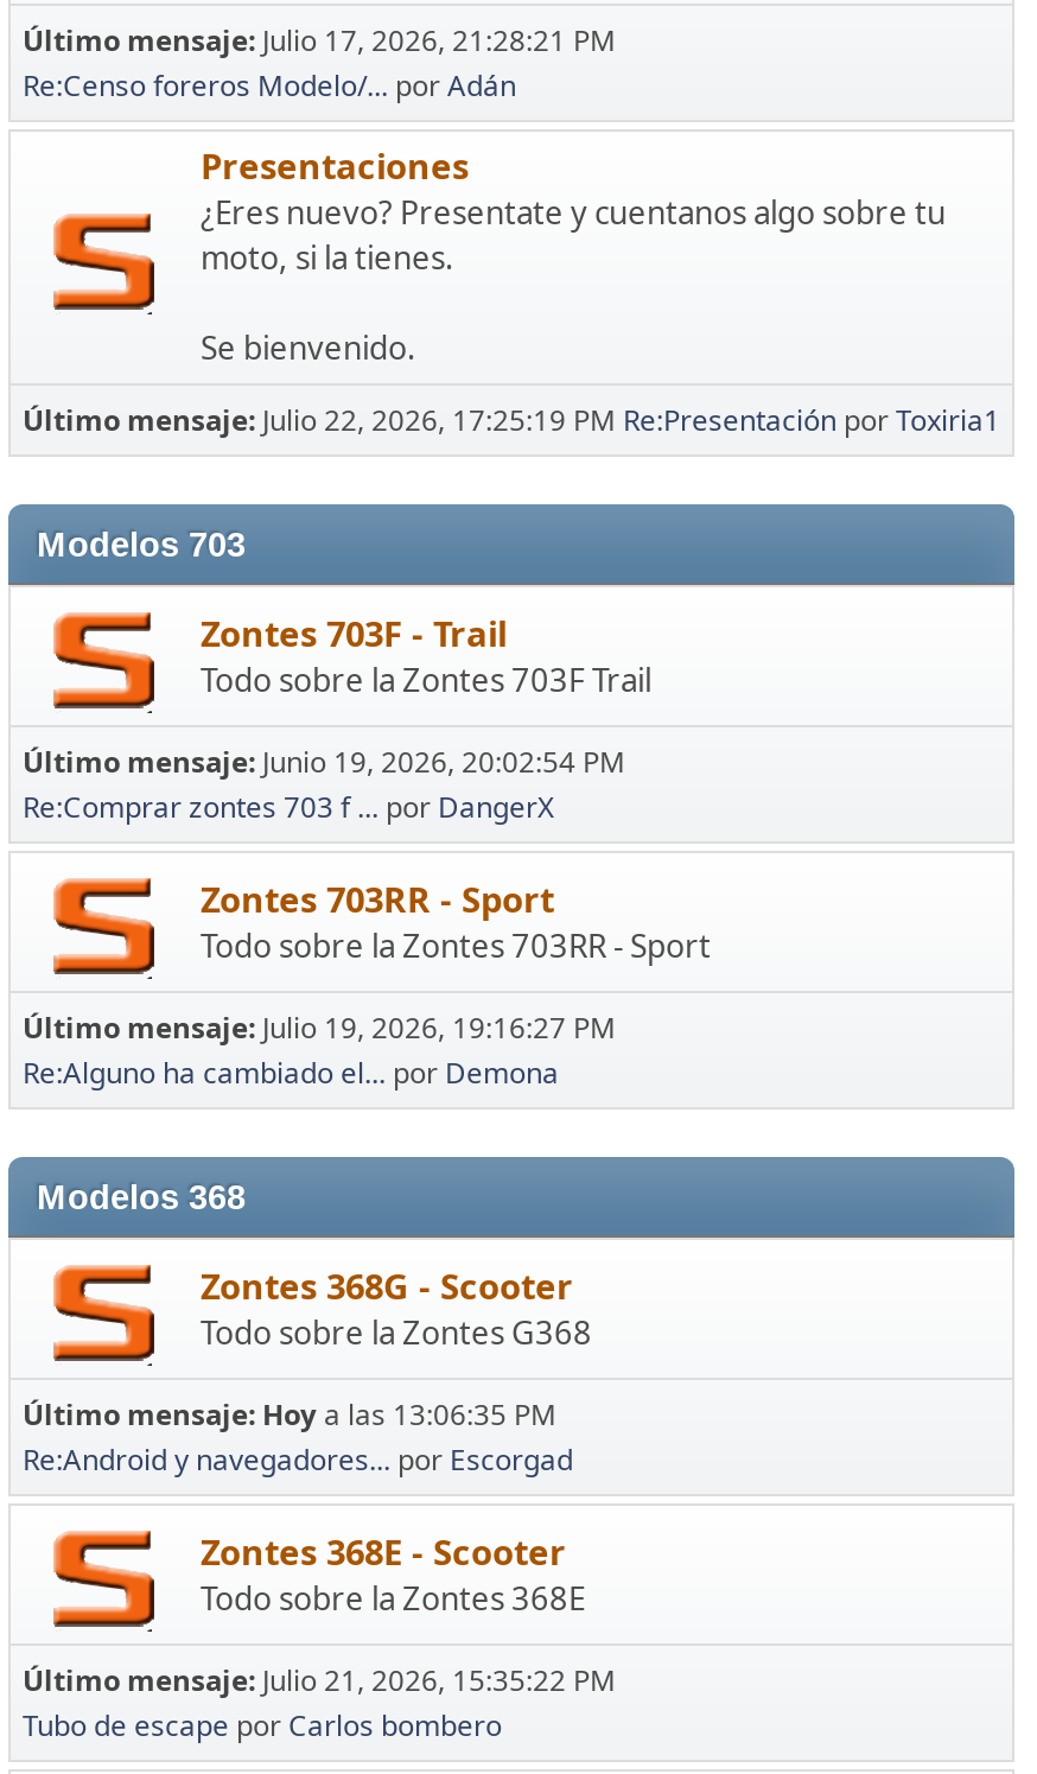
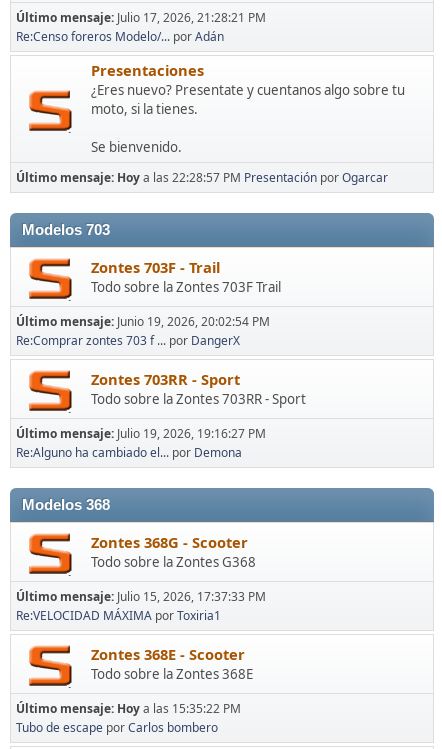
- Último mensaje: Julio 22, 2026, 17:25:19 PM Re:Presentación por Toxiria1
+ Último mensaje: Hoy a las 22:28:57 PM Presentación por Ogarcar

- Último mensaje: Hoy a las 13:06:35 PM
- Re:Android y navegadores... por Escorgad
+ Último mensaje: Julio 15, 2026, 17:37:33 PM
+ Re:VELOCIDAD MÁXIMA por Toxiria1

- Último mensaje: Julio 21, 2026, 15:35:22 PM
+ Último mensaje: Hoy a las 15:35:22 PM
